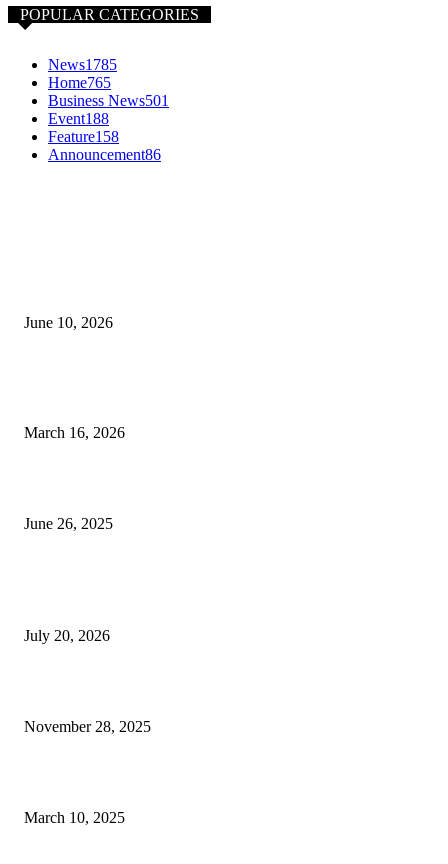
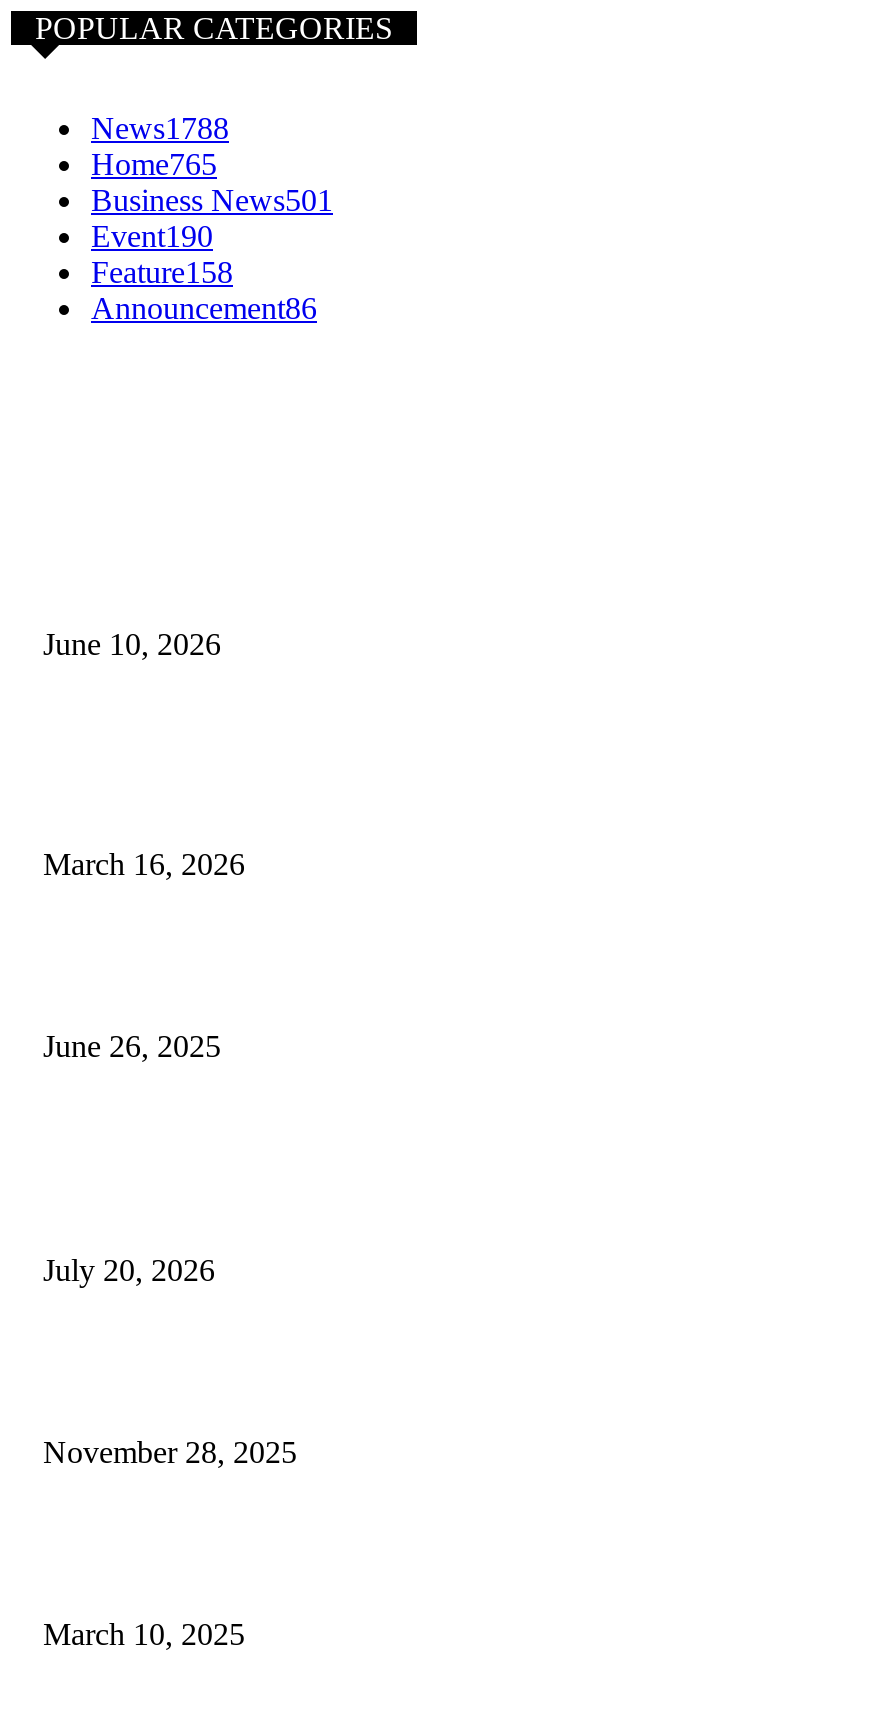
- News1785
+ News1788

- Event188
+ Event190
